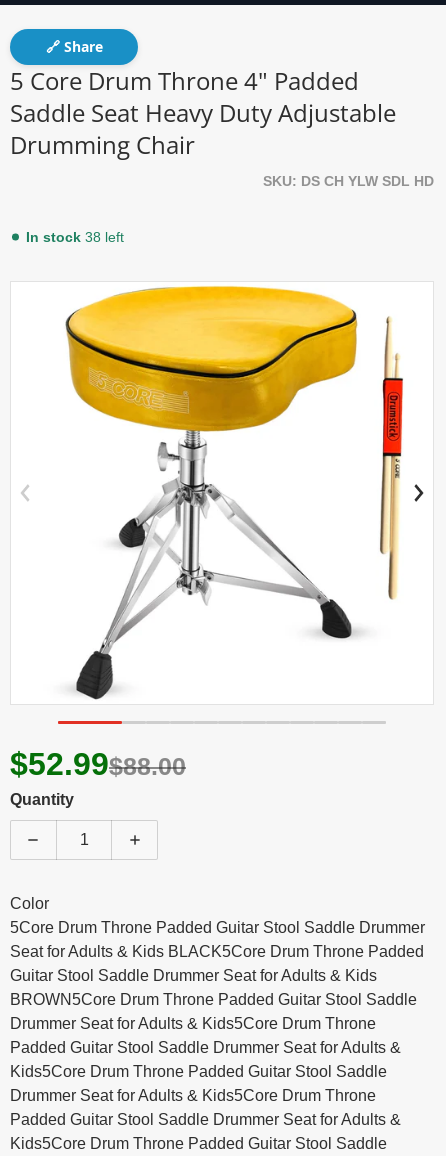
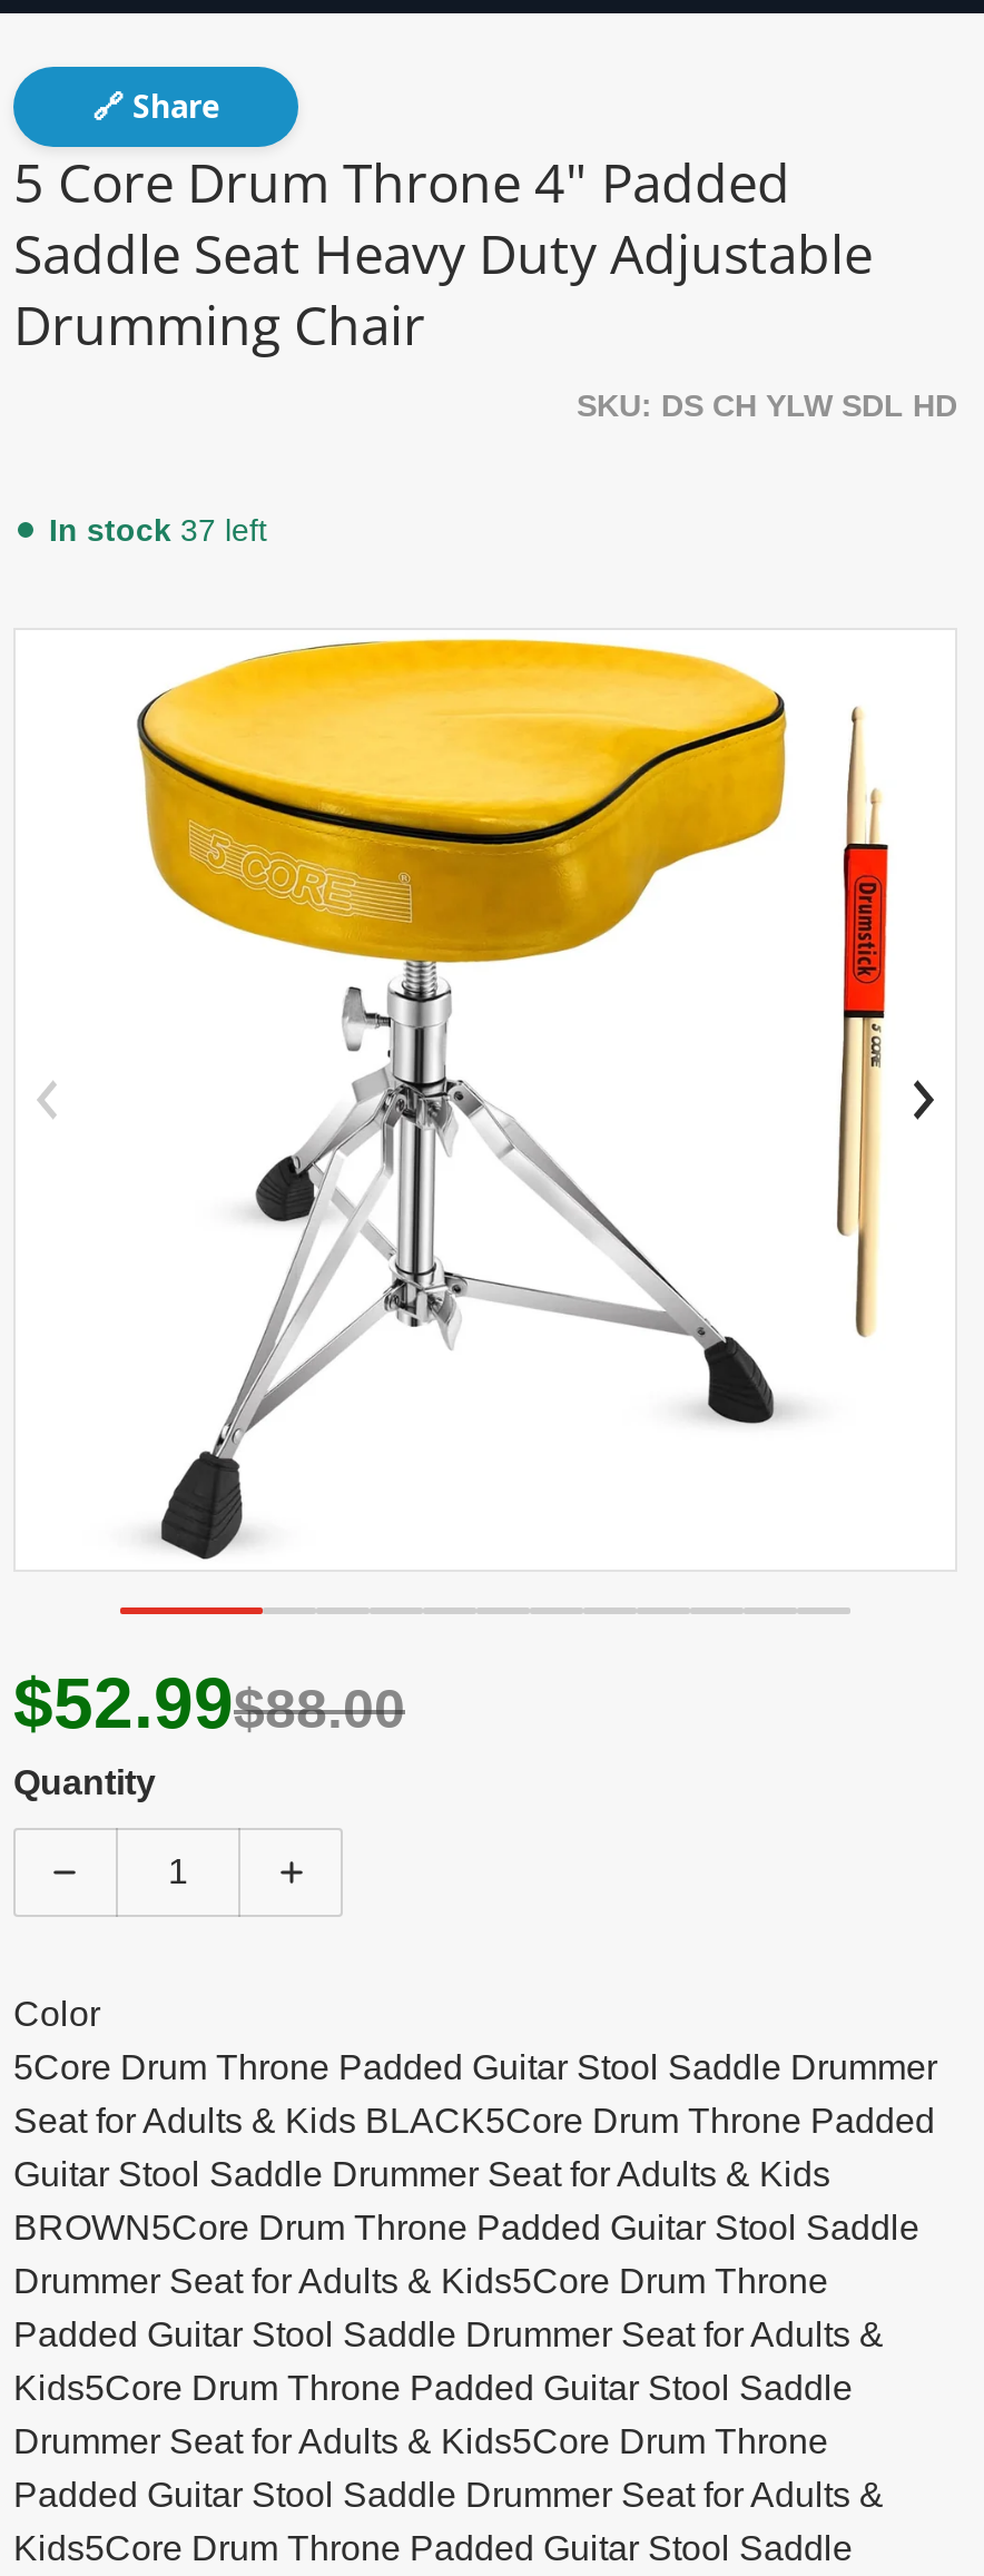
- In stock 38 left
+ In stock 37 left
